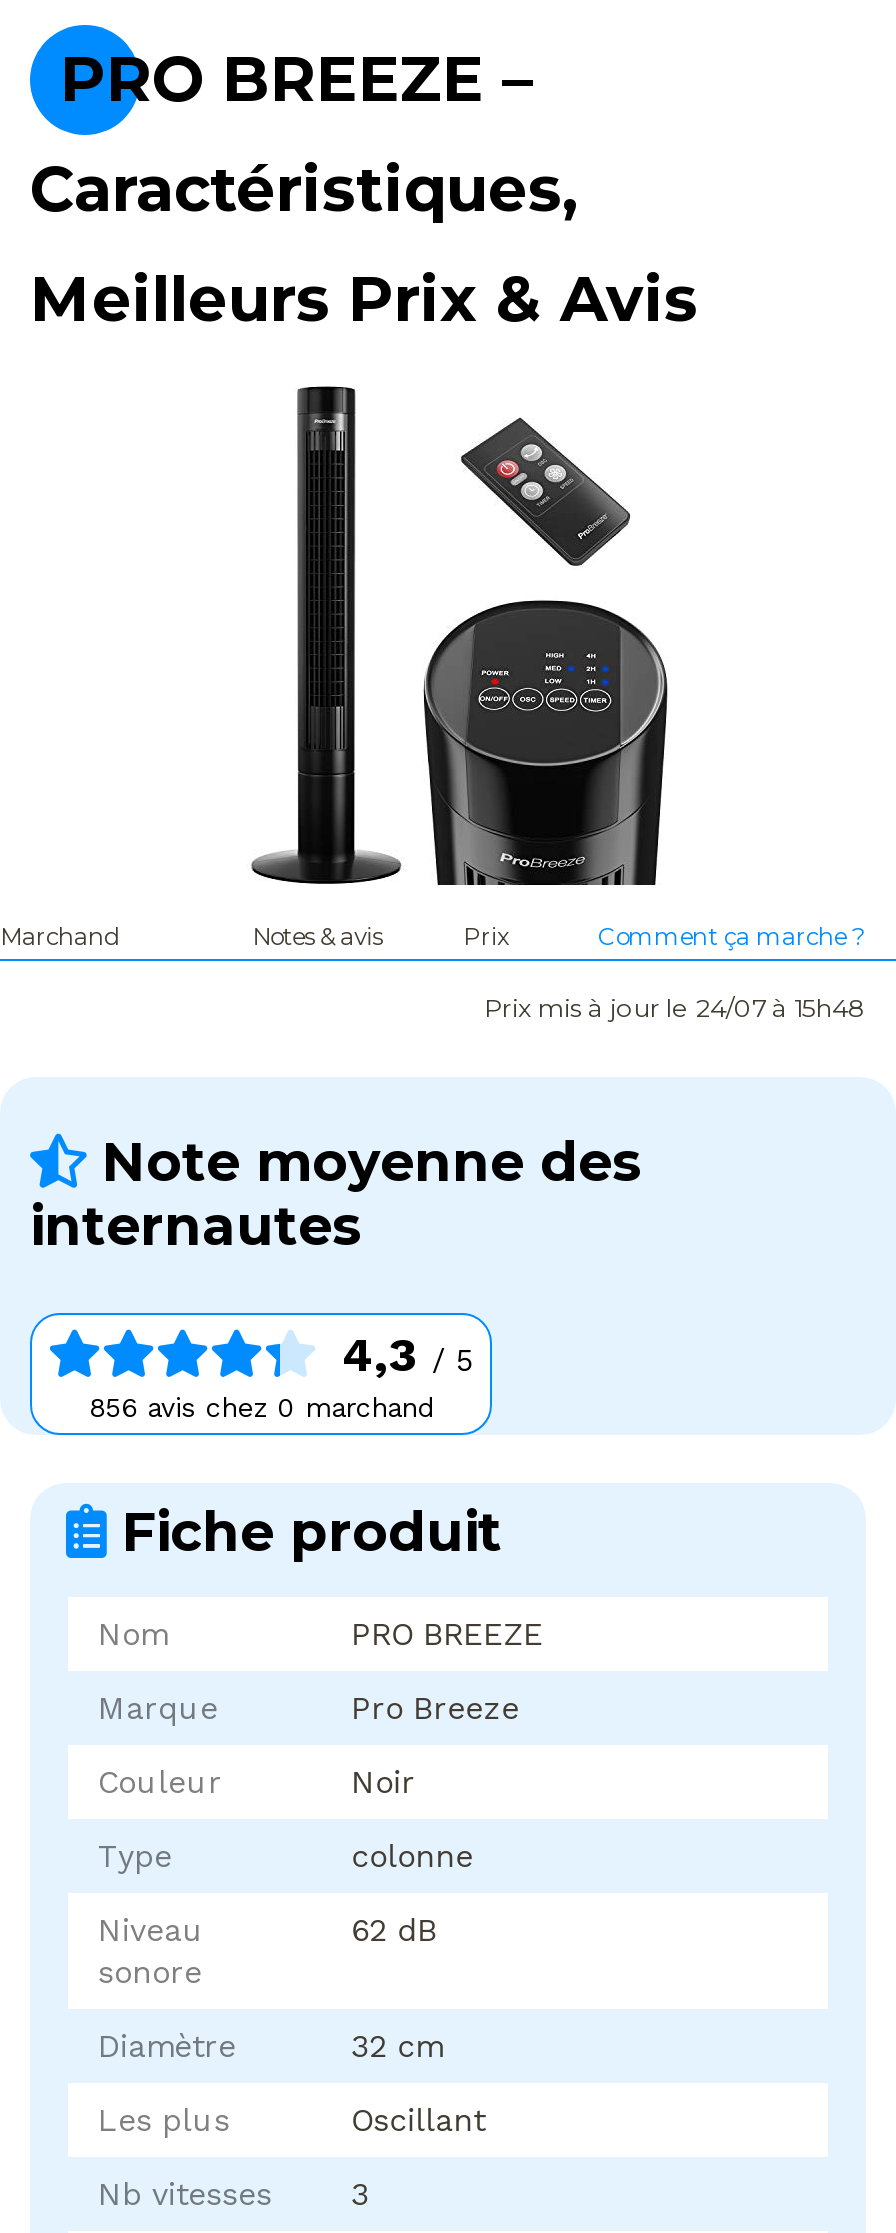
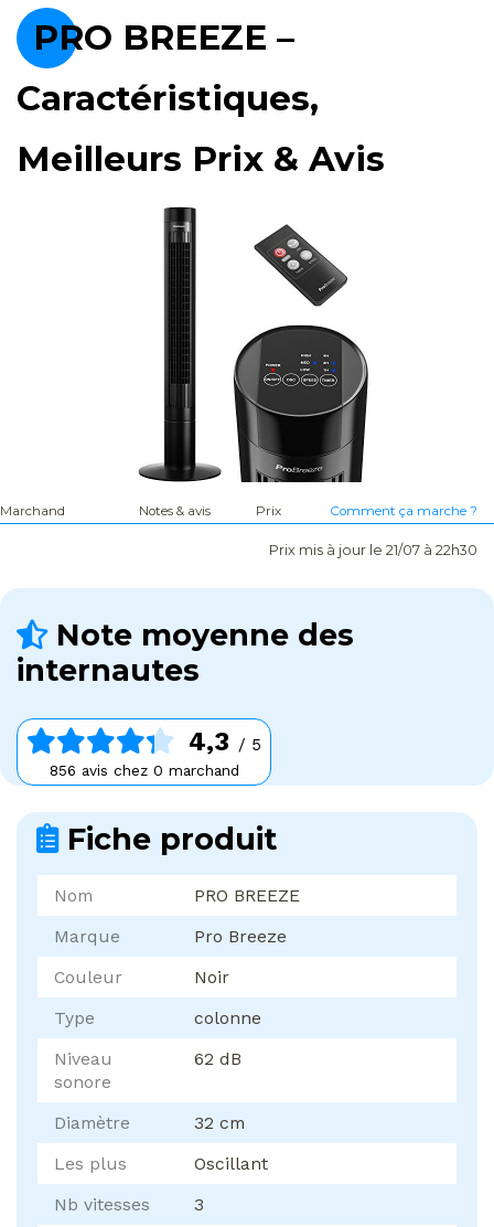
- Prix mis à jour le 24/07 à 15h48
+ Prix mis à jour le 21/07 à 22h30
